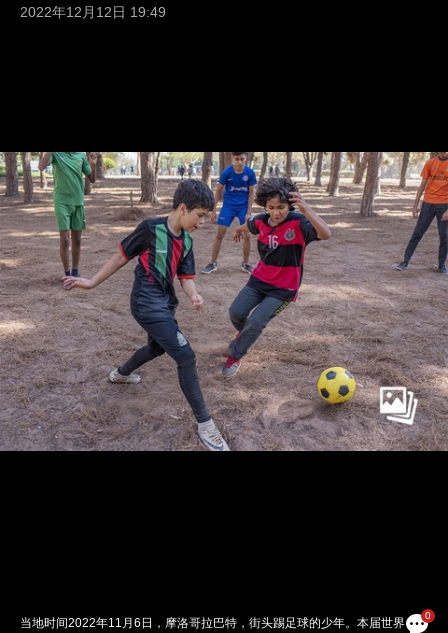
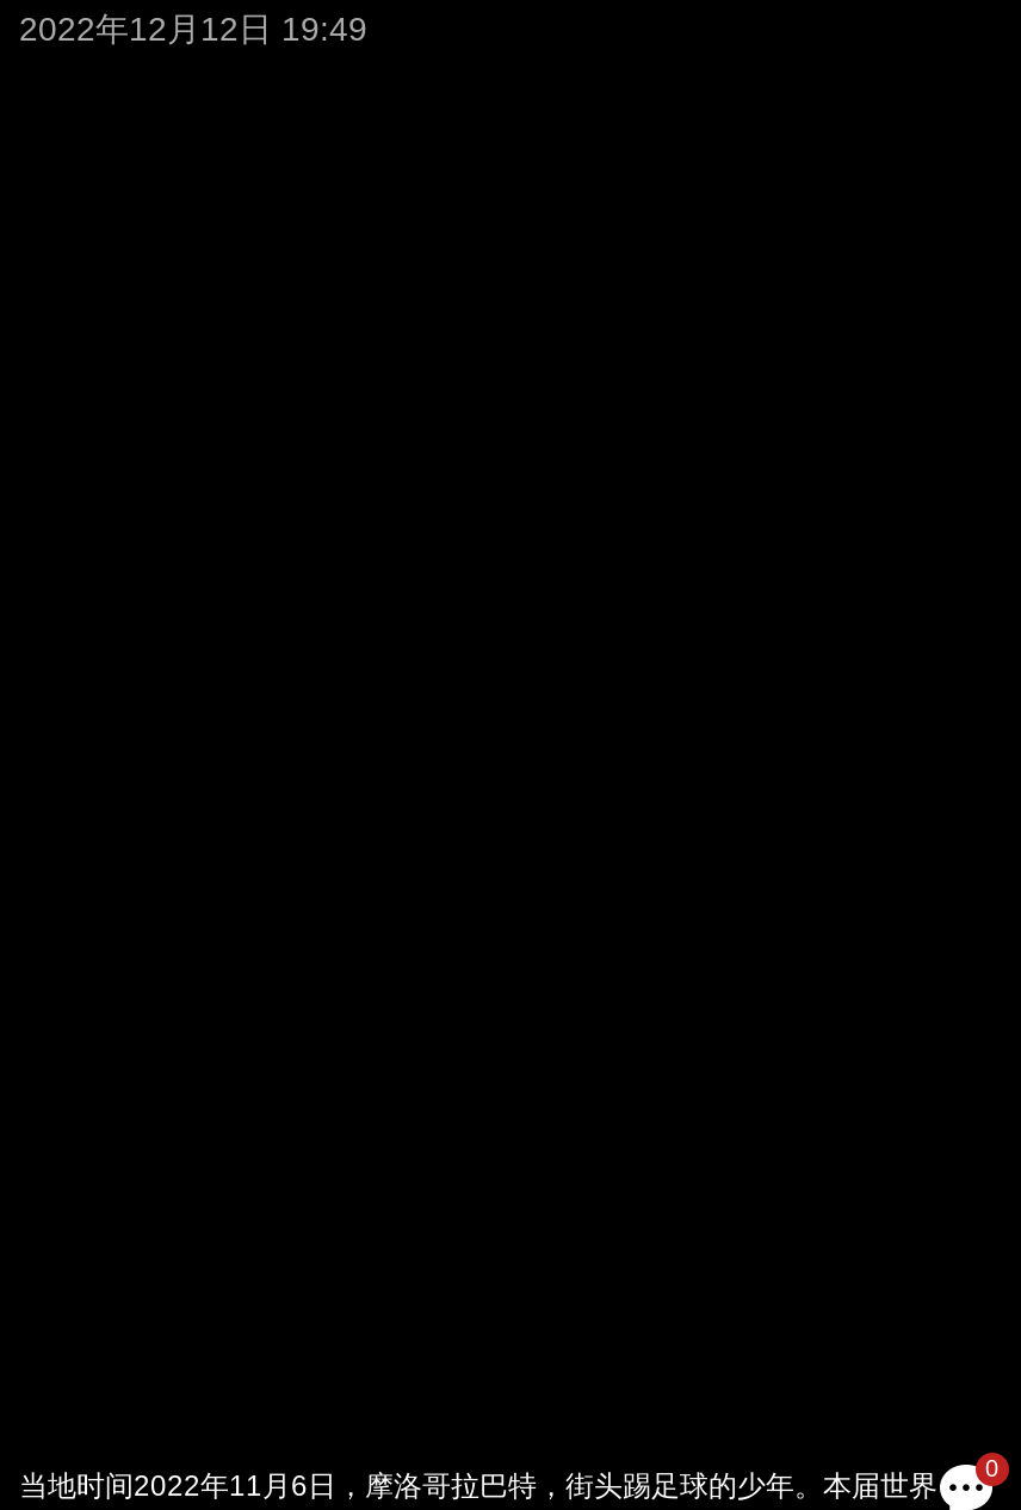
- [image]
